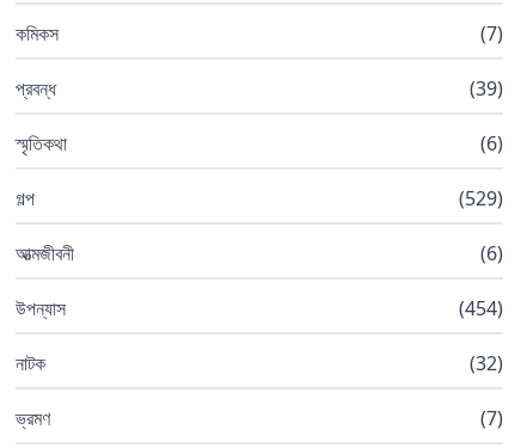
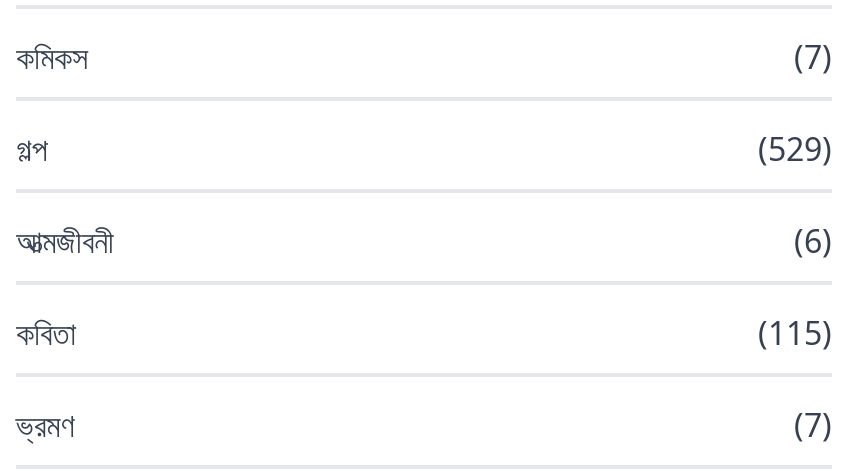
- প্রবন্ধ
- (39)
- স্মৃতিকথা
- (6)

- উপন্যাস
- (454)
- নাটক
- (32)
+ কবিতা
+ (115)
